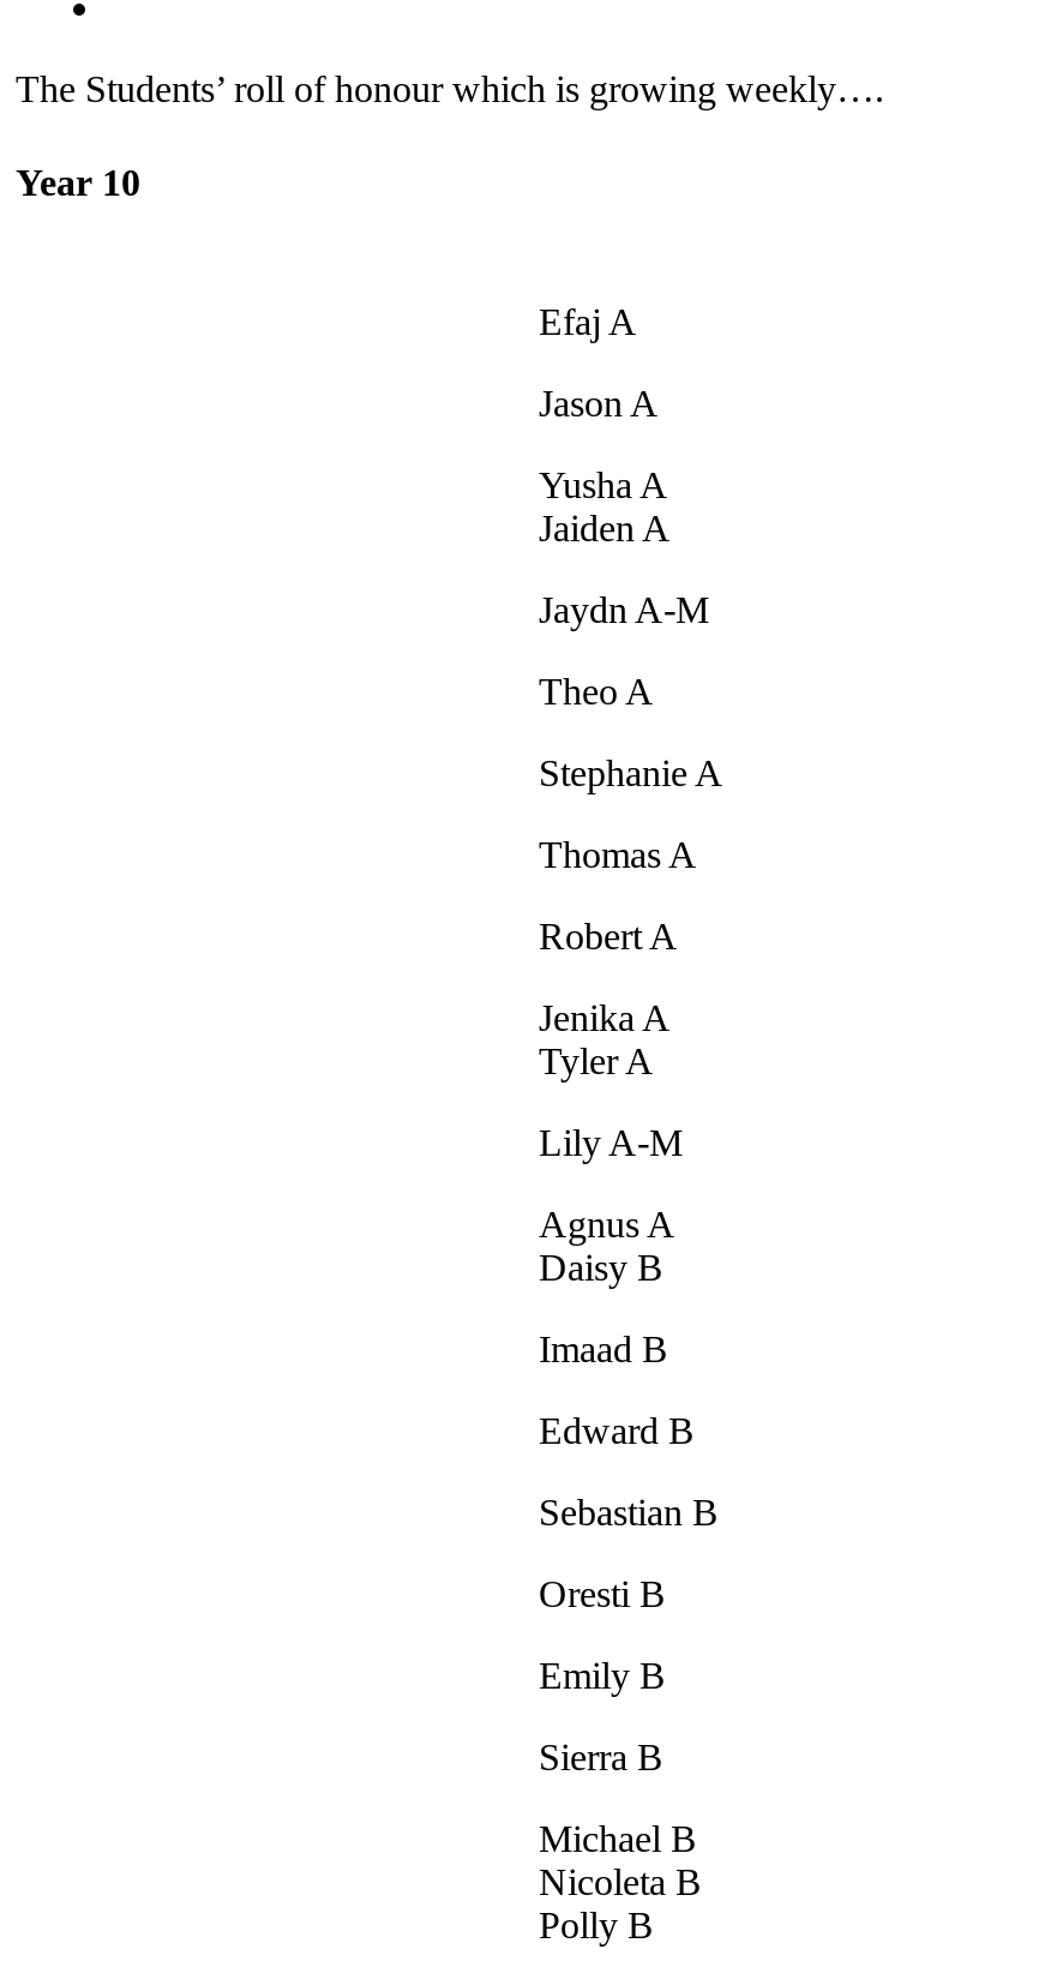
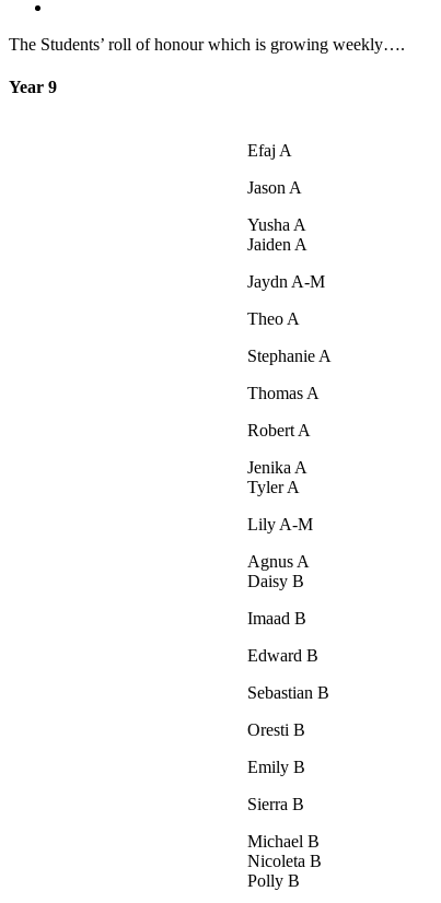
- Year 10
+ Year 9
